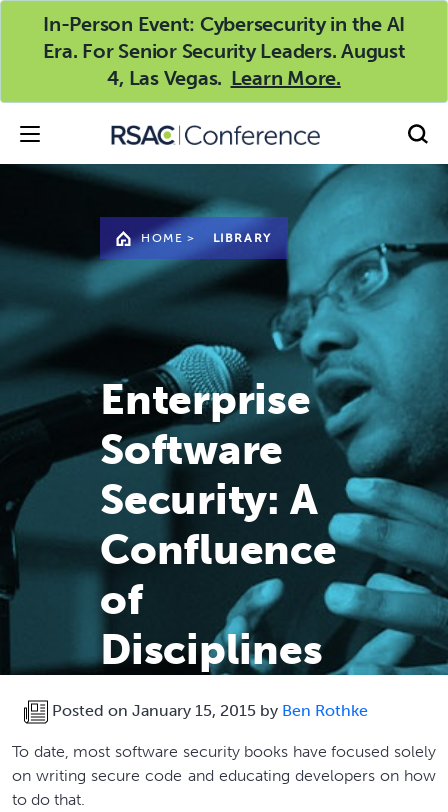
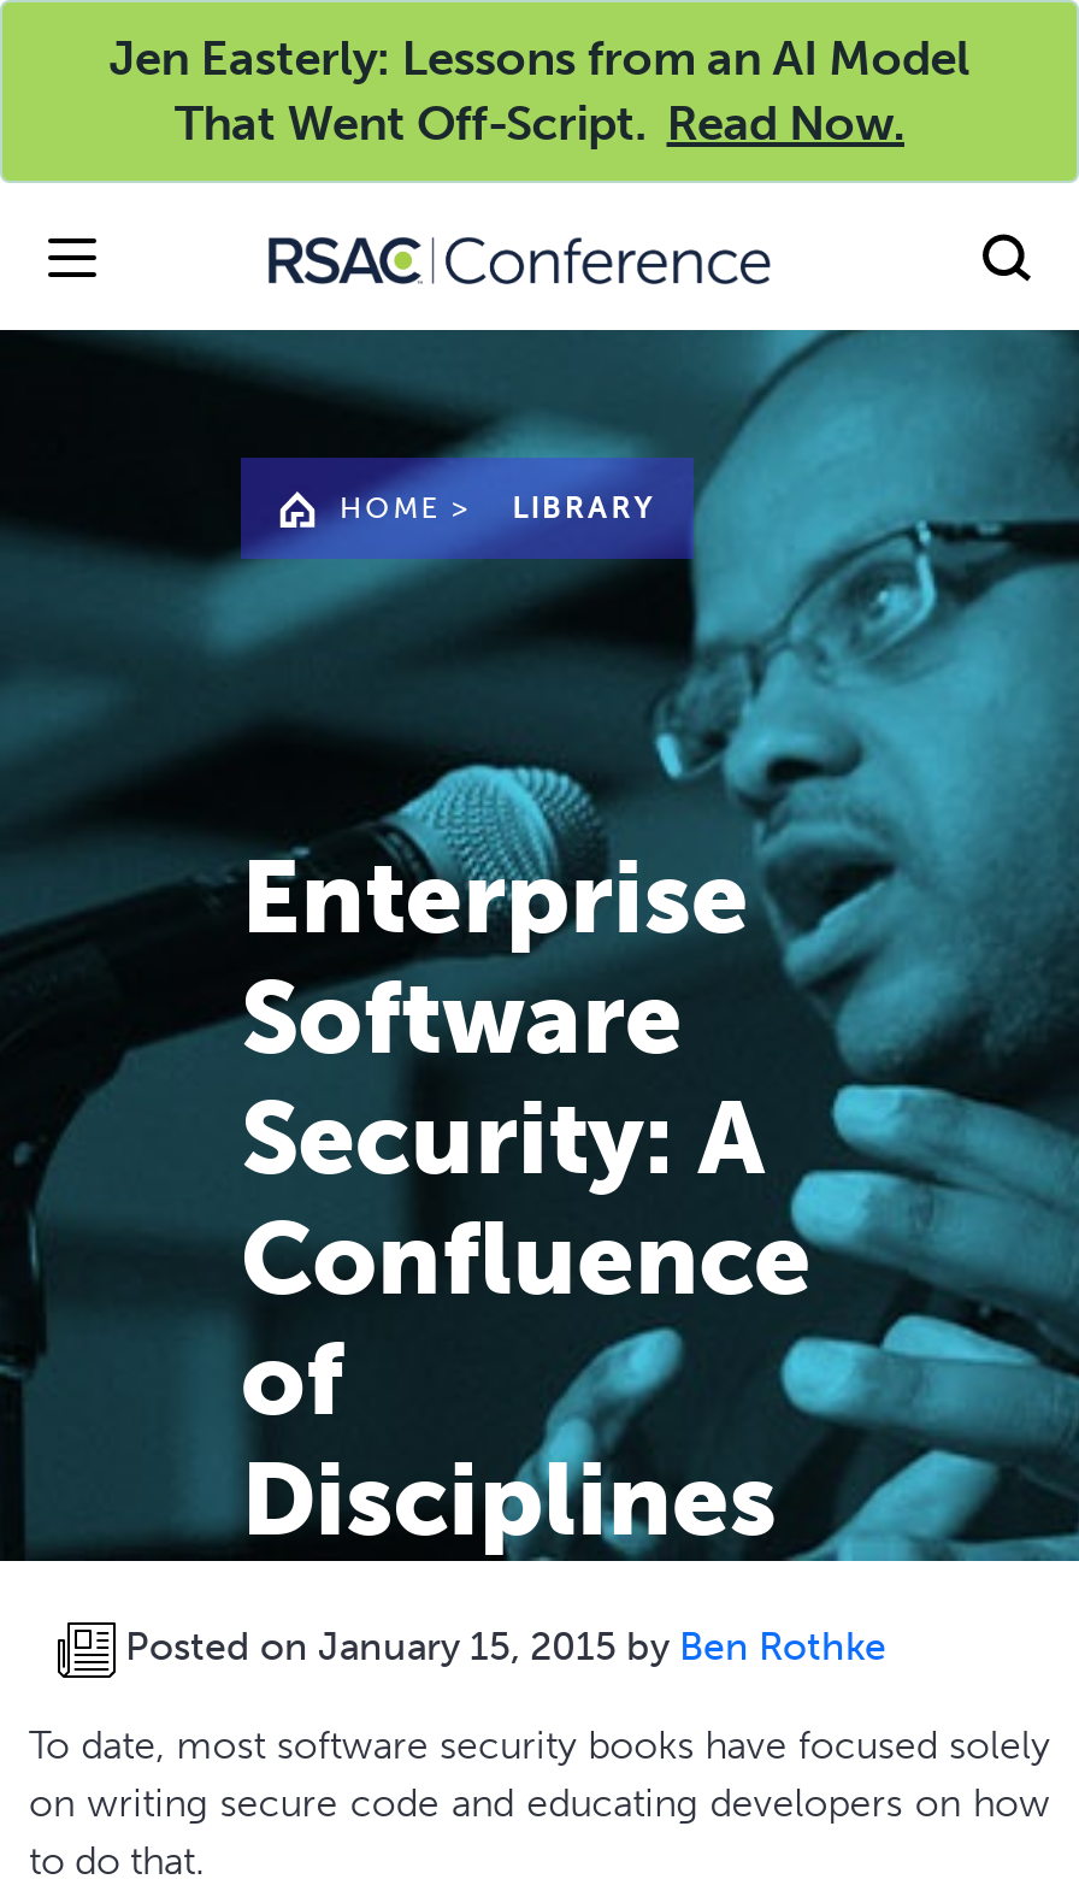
- In-Person Event: Cybersecurity in the AI
- Era. For Senior Security Leaders. August
- 4, Las Vegas. Learn More.
+ Jen Easterly: Lessons from an AI Model
+ That Went Off-Script. Read Now.
